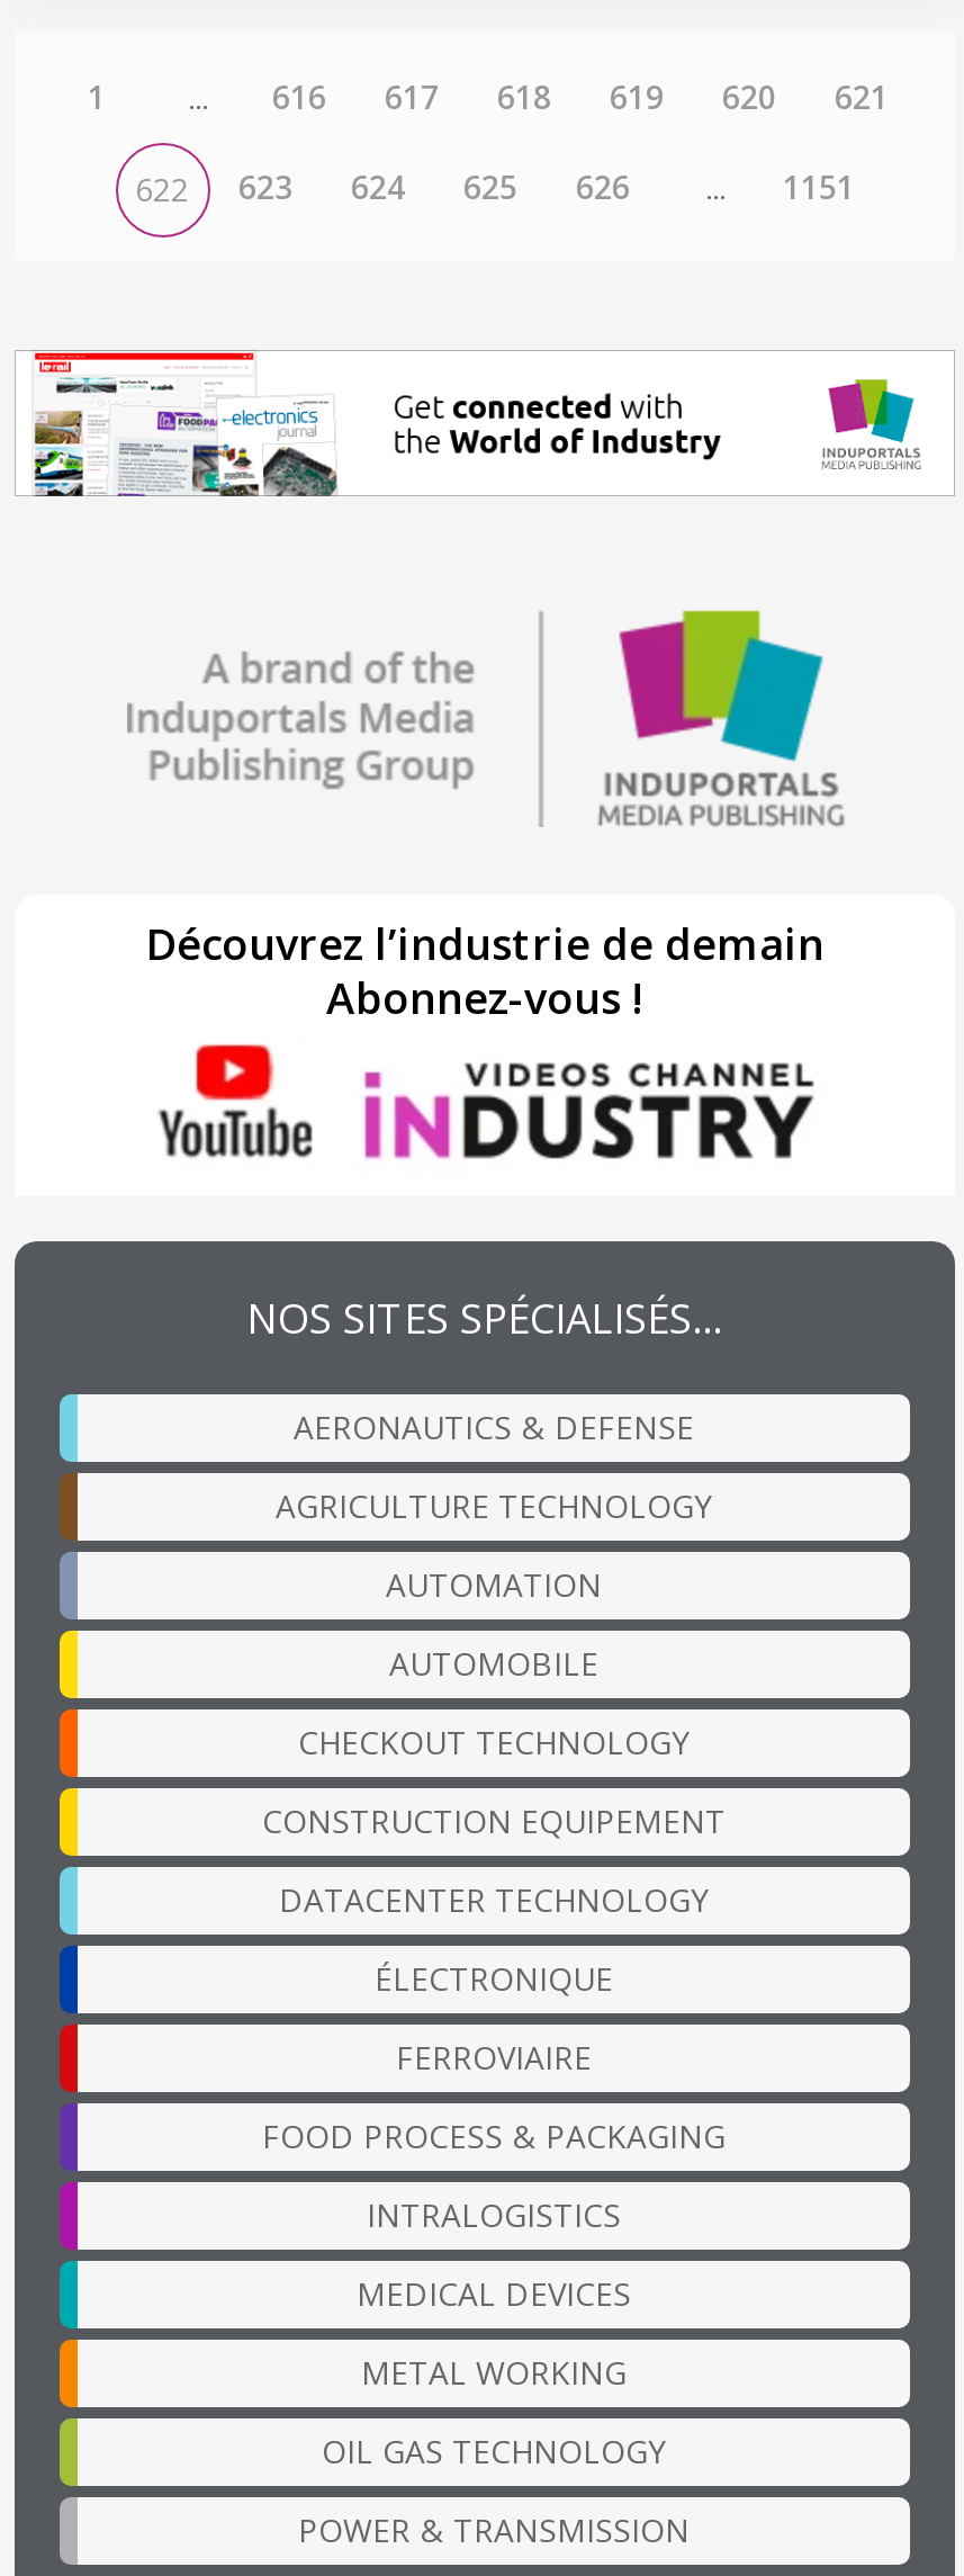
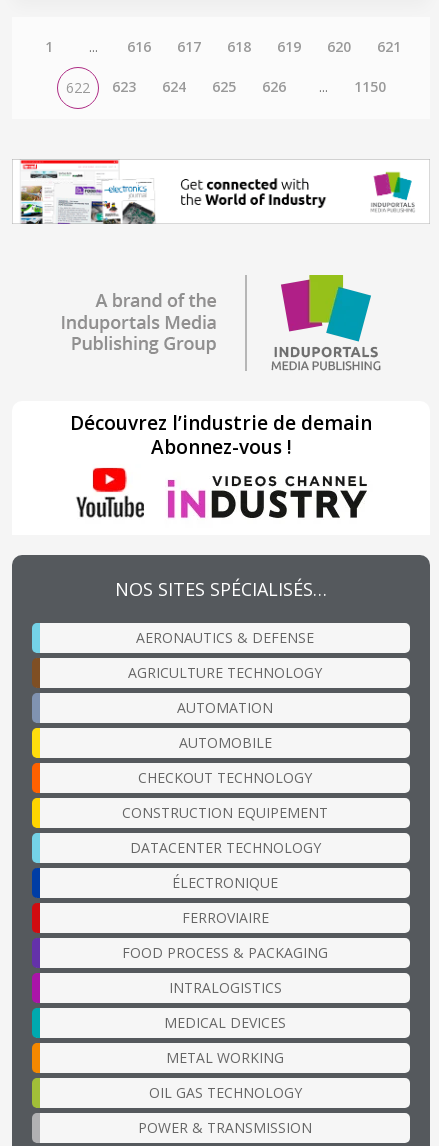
- 1151
+ 1150
